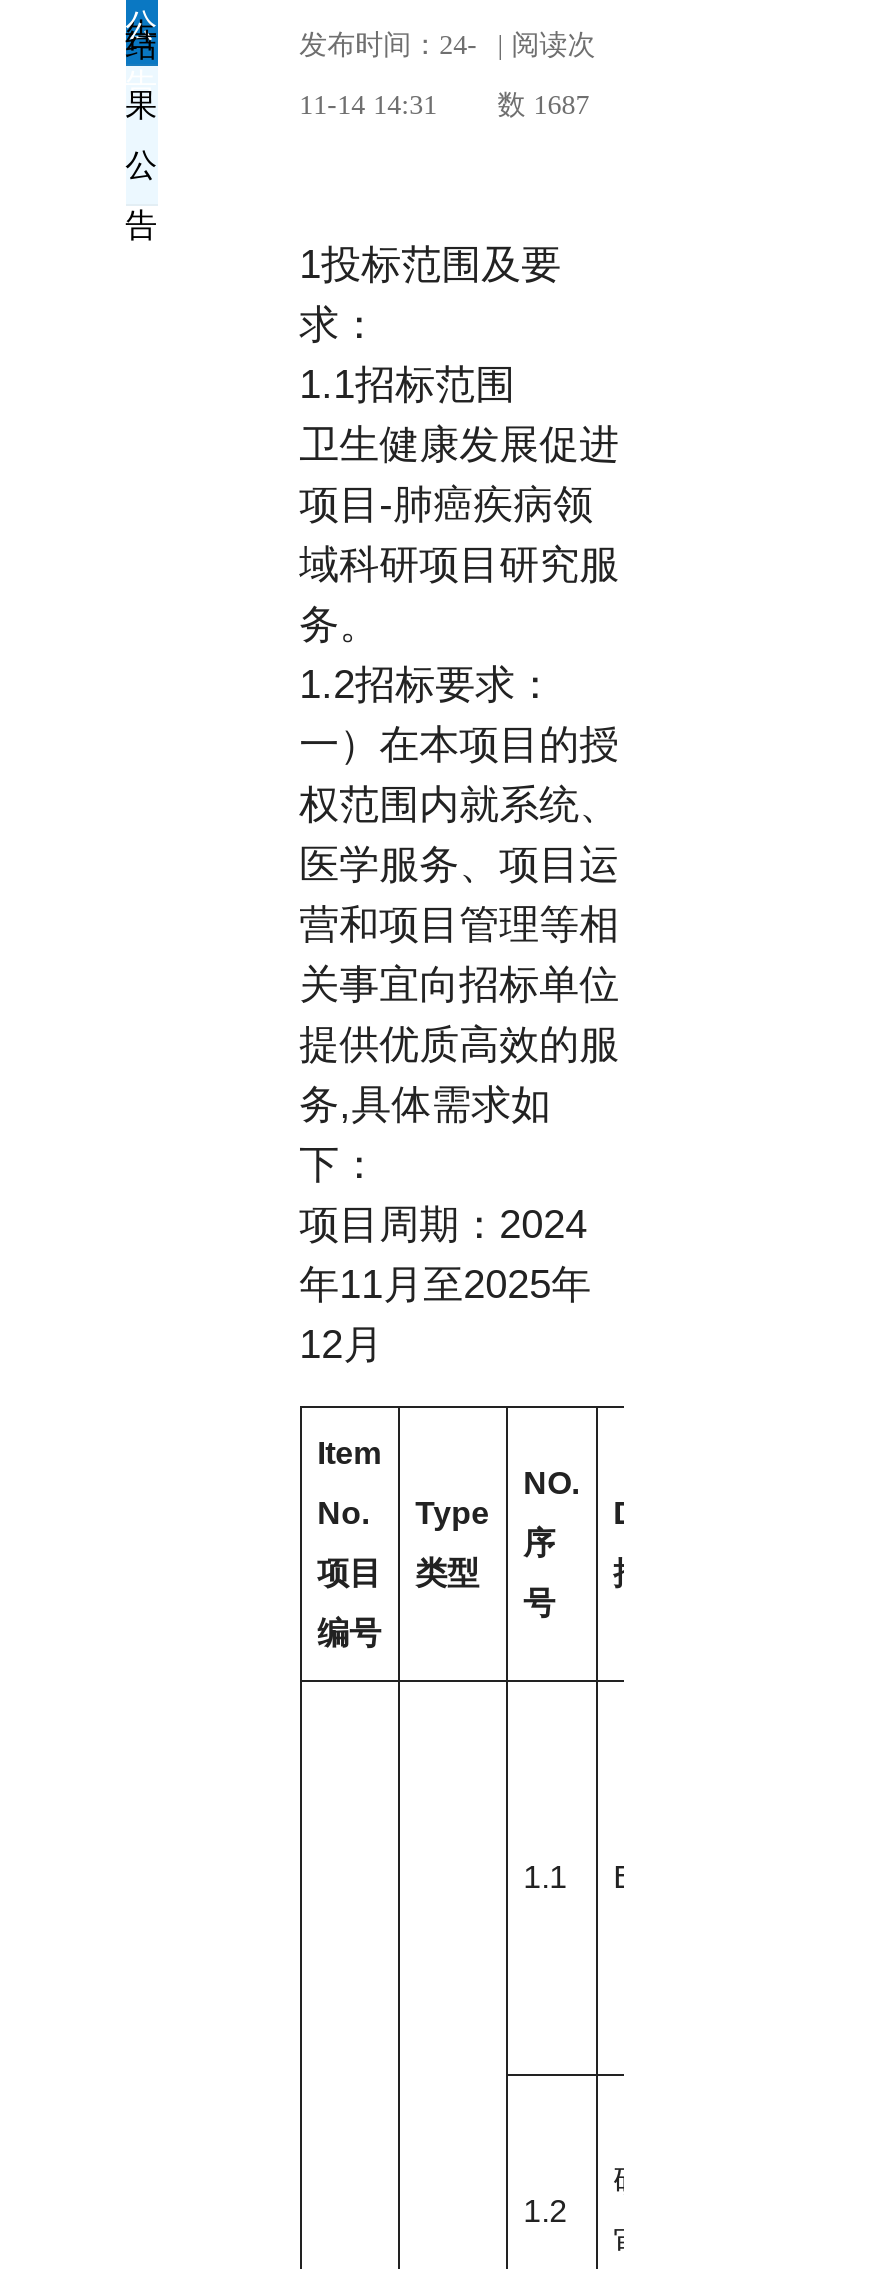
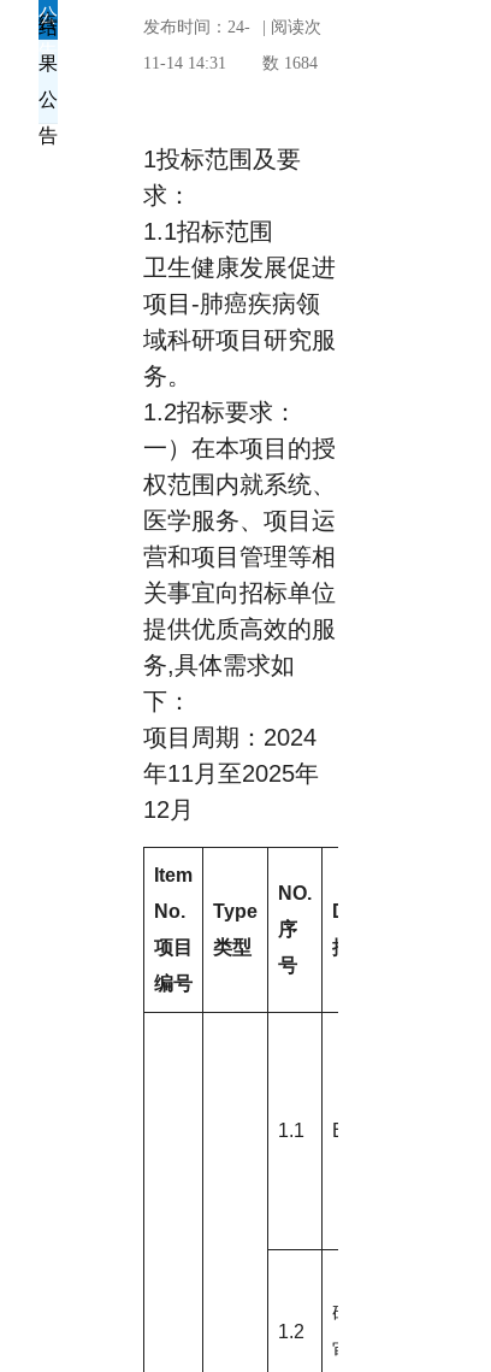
- 数 1687
+ 数 1684
